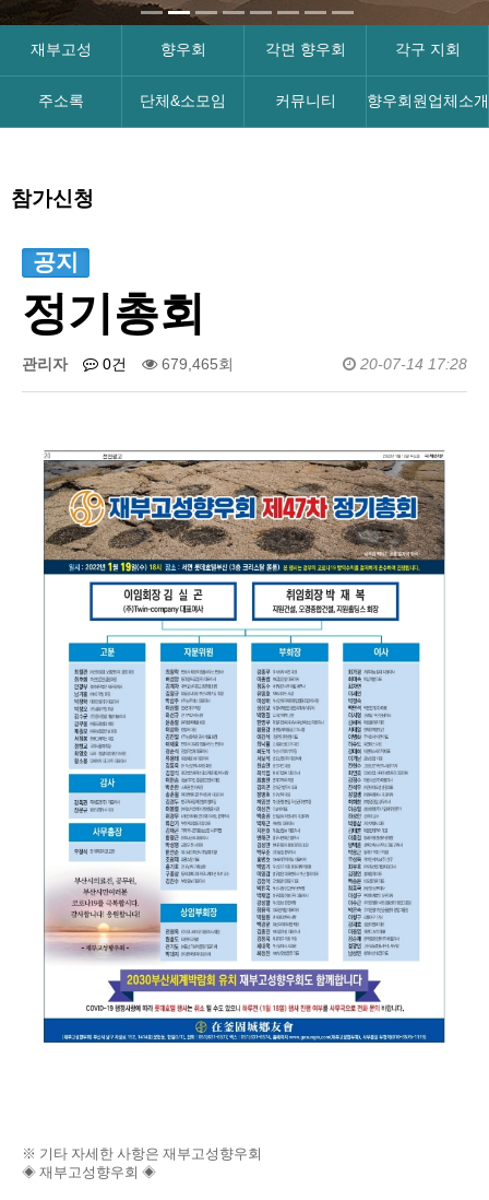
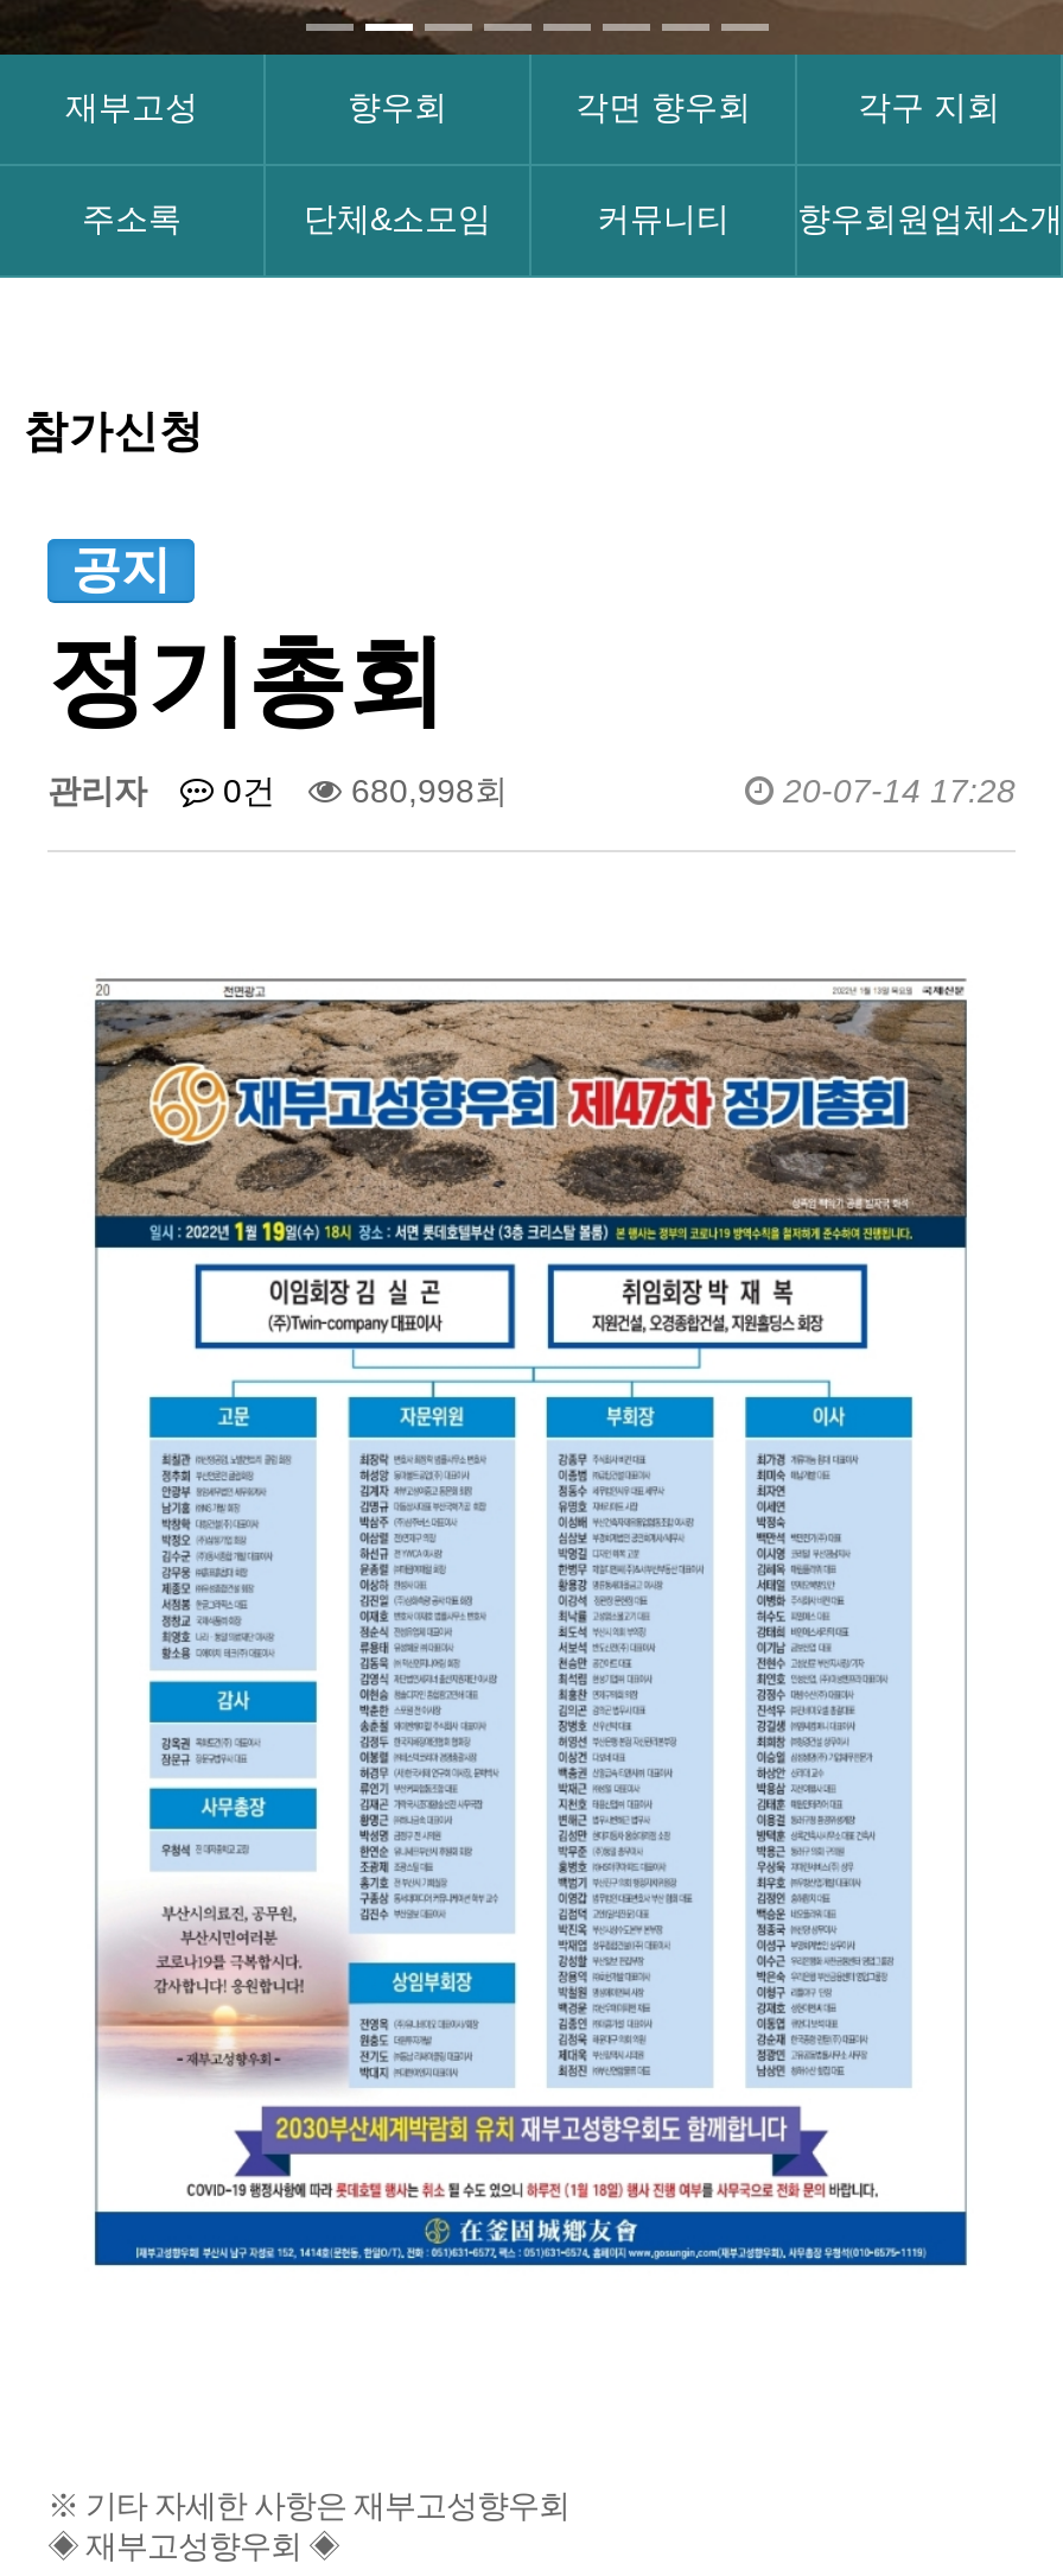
- 관리자 0건 679,465회
+ 관리자 0건 680,998회
